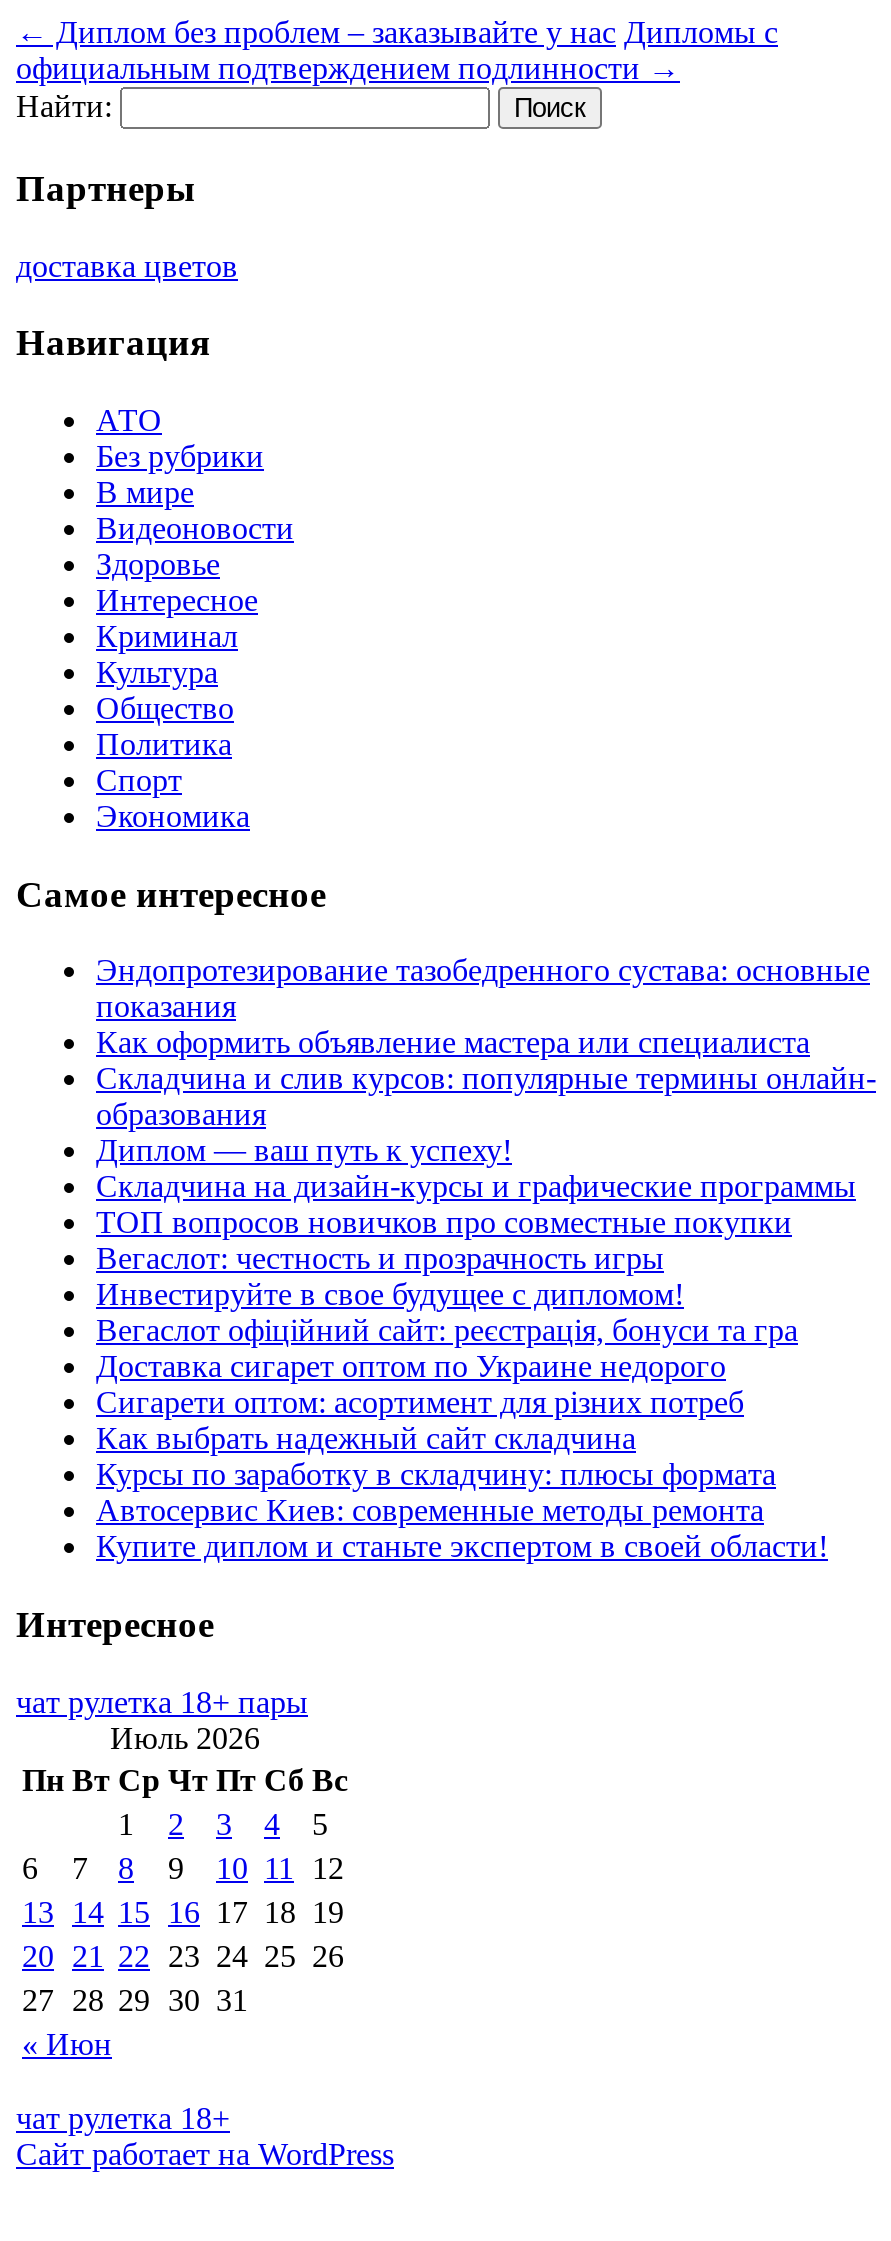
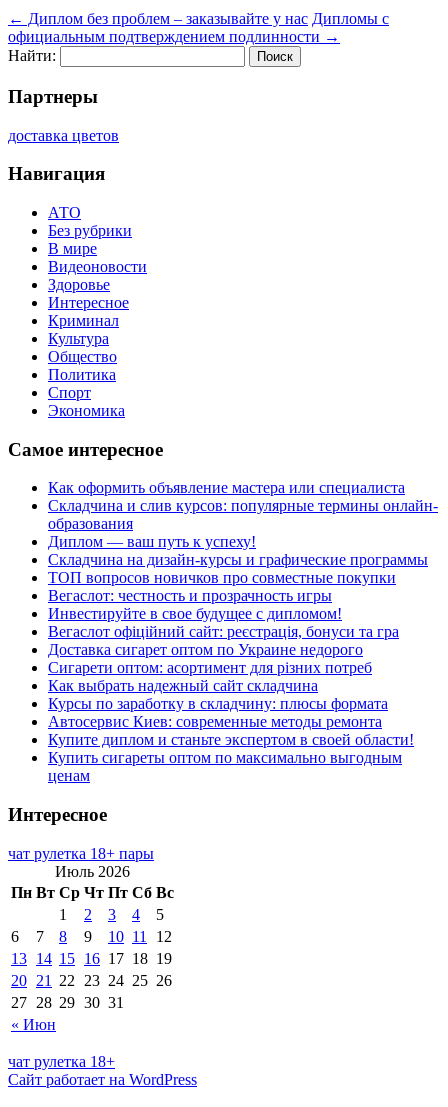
- Эндопротезирование тазобедренного сустава: основные
- показания

moved up: Как оформить объявление мастера или специалиста | Складчина и слив курсов: популярные термины онлайн- | образования | ... | Автосервис Киев: современные методы ремонта | Купите диплом и станьте экспертом в своей области!

+ Купить сигареты оптом по максимально выгодным
+ ценам
